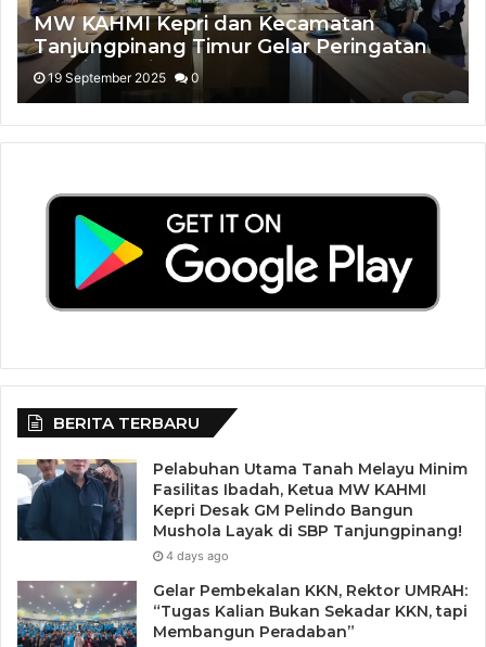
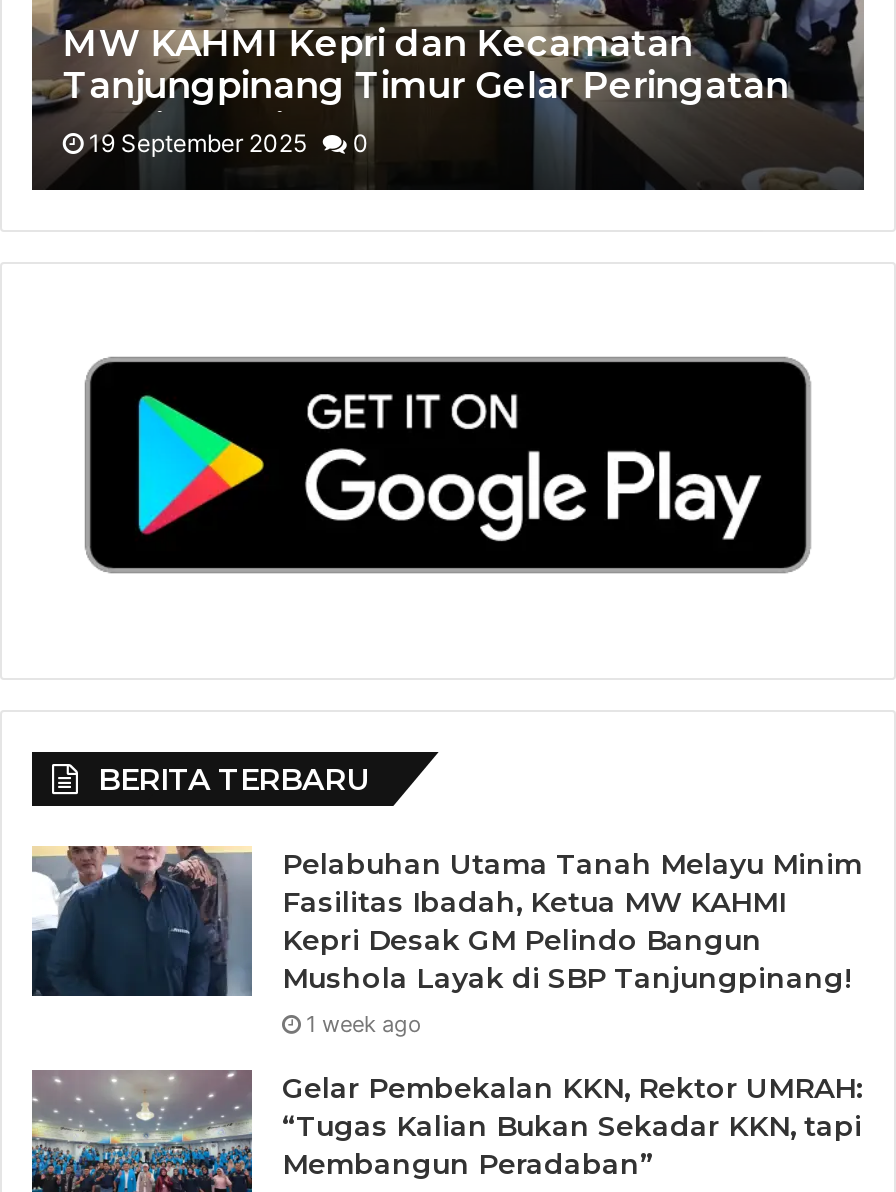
- 4 days ago
+ 1 week ago
